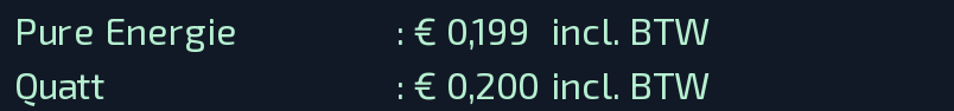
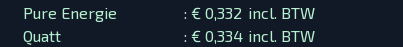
- : € 0,199 incl. BTW
+ : € 0,332 incl. BTW

- : € 0,200 incl. BTW
+ : € 0,334 incl. BTW
